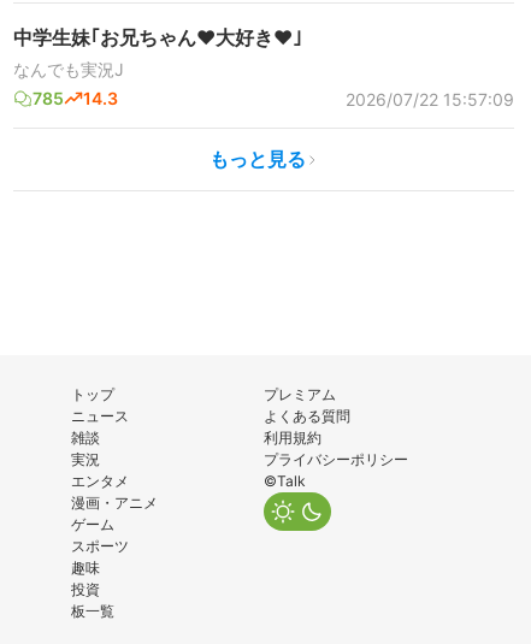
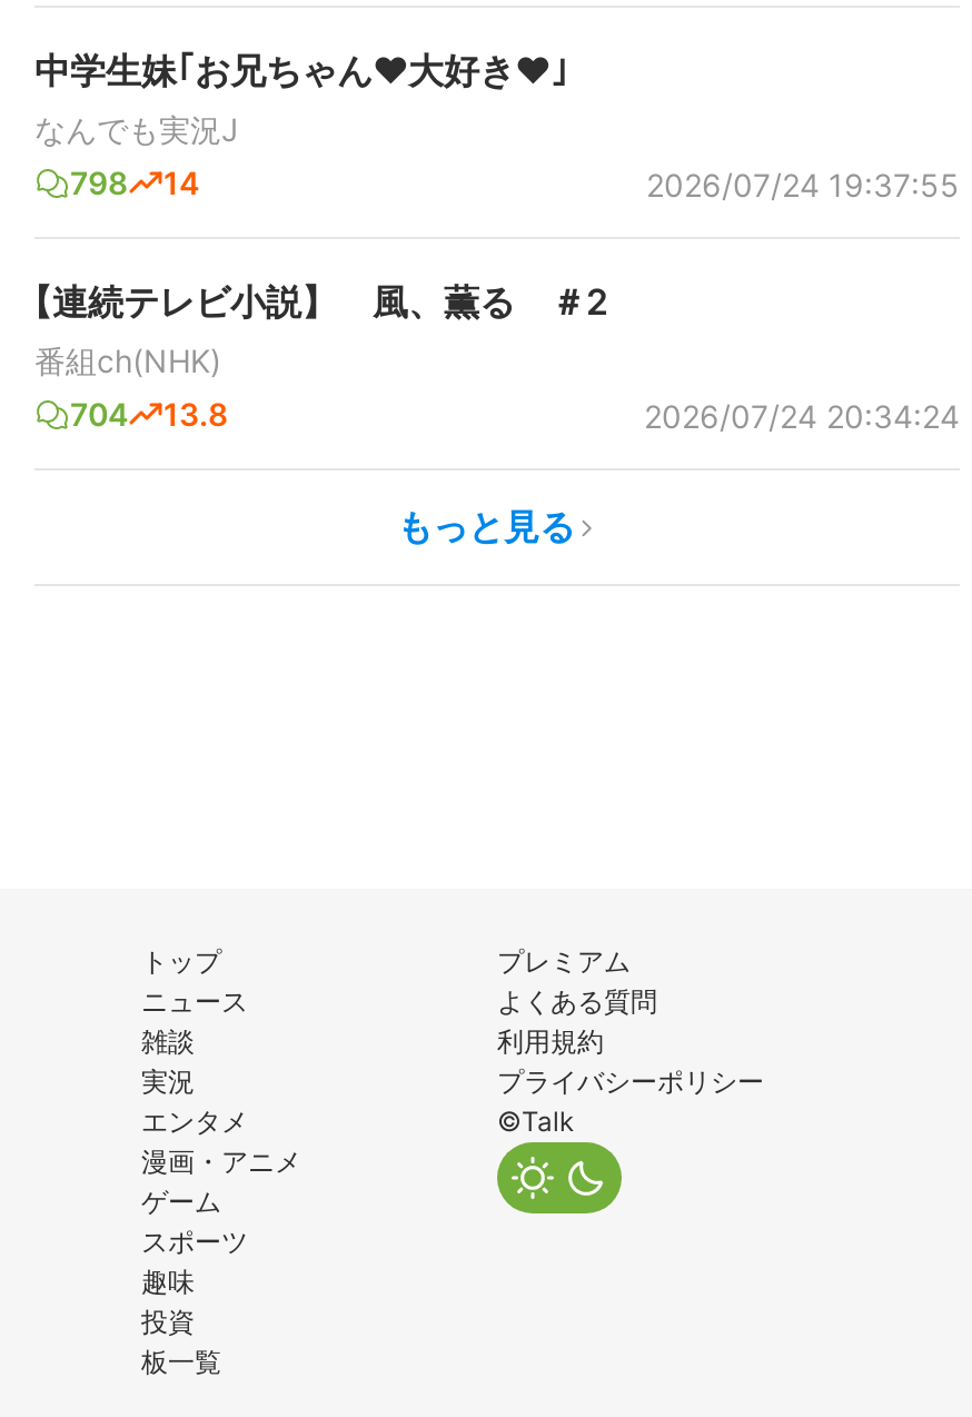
- 785
- 14.3
- 2026/07/22 15:57:09
+ 798
+ 14
+ 2026/07/24 19:37:55
+ 【連続テレビ小説】 風、薫る ＃2
+ 番組ch(NHK)
+ 704
+ 13.8
+ 2026/07/24 20:34:24
